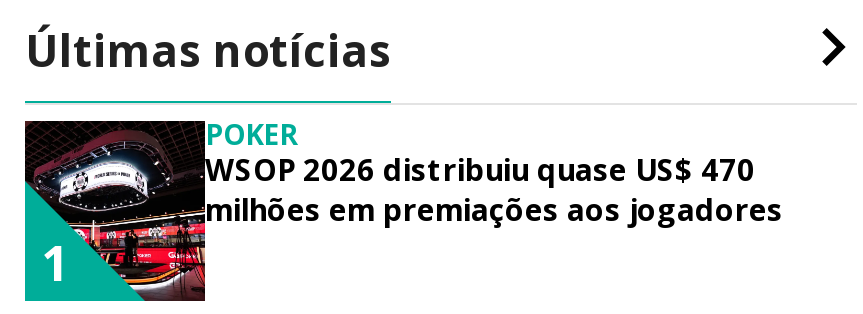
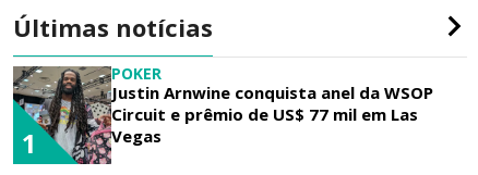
- [image]
- WSOP 2026 distribuiu quase US$ 470
- milhões em premiações aos jogadores
+ [image]
+ Justin Arnwine conquista anel da WSOP
+ Circuit e prêmio de US$ 77 mil em Las
+ Vegas
